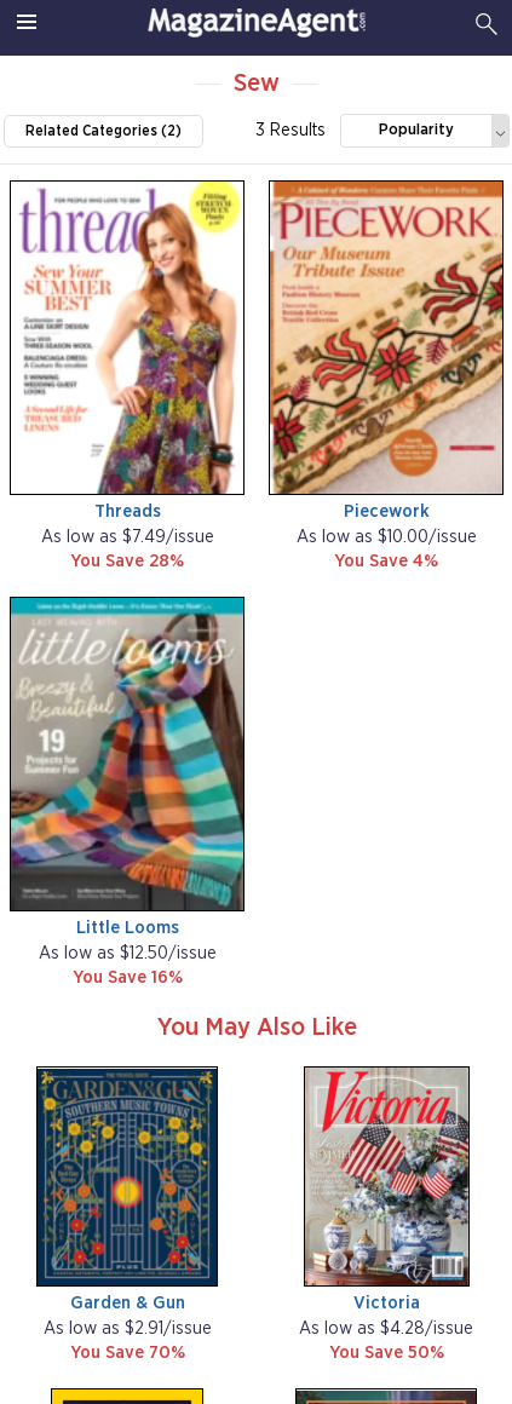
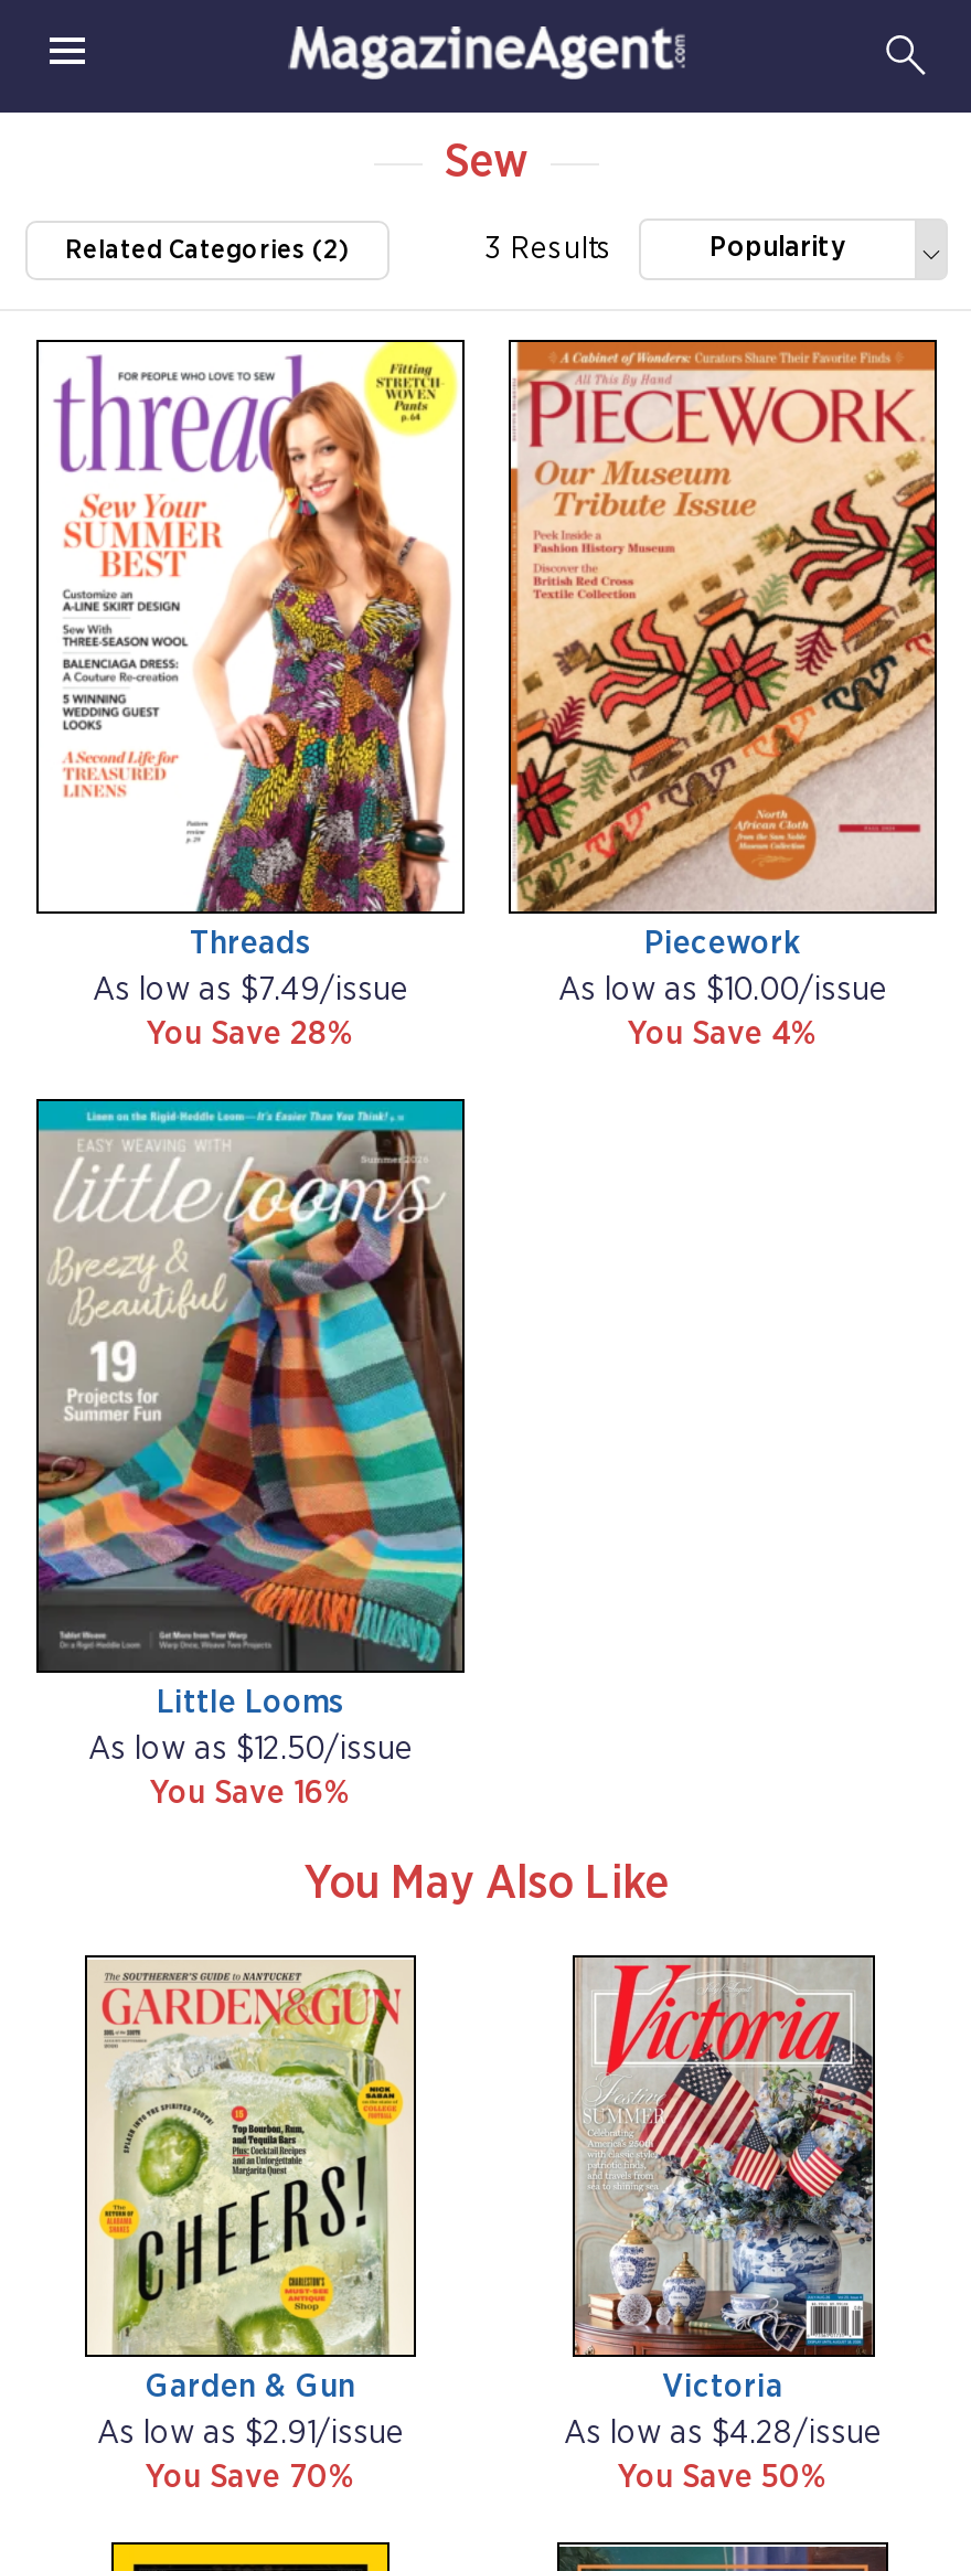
- [image]
+ [image]
